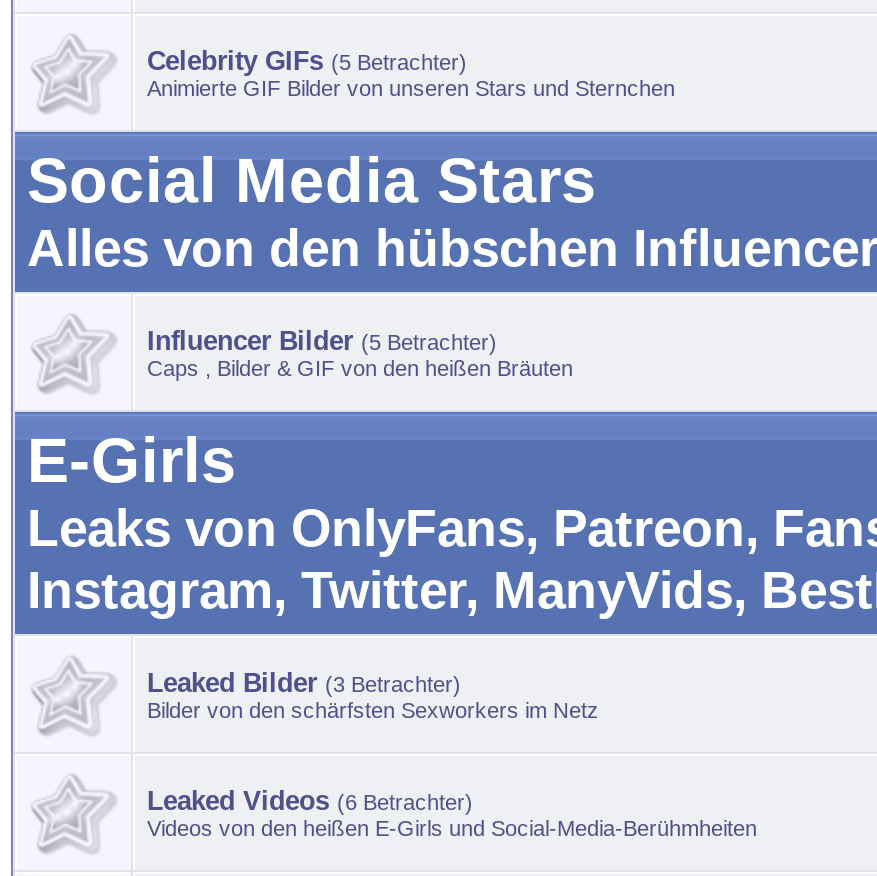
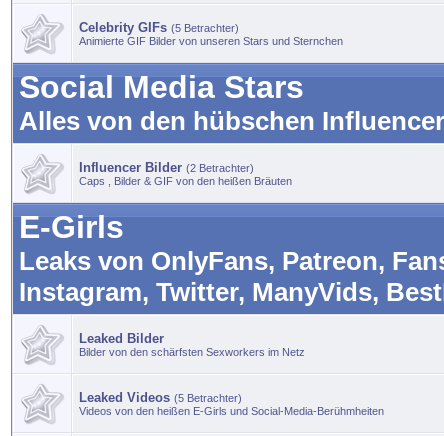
- Influencer Bilder (5 Betrachter)
+ Influencer Bilder (2 Betrachter)

- Leaked Bilder (3 Betrachter)
+ Leaked Bilder

- Leaked Videos (6 Betrachter)
+ Leaked Videos (5 Betrachter)
